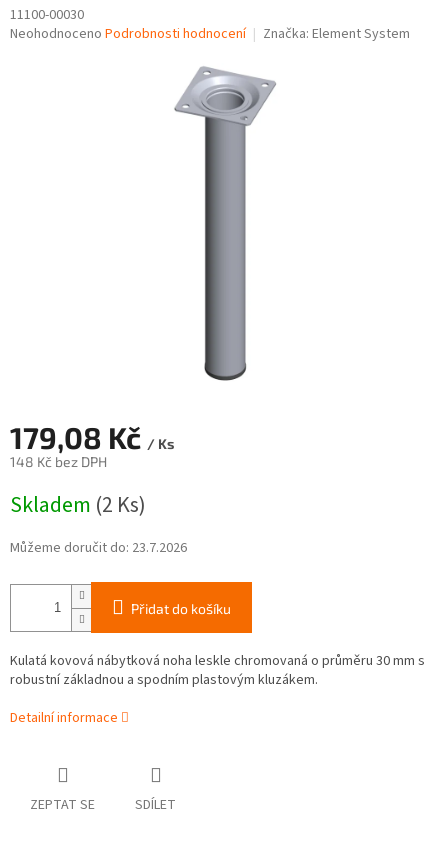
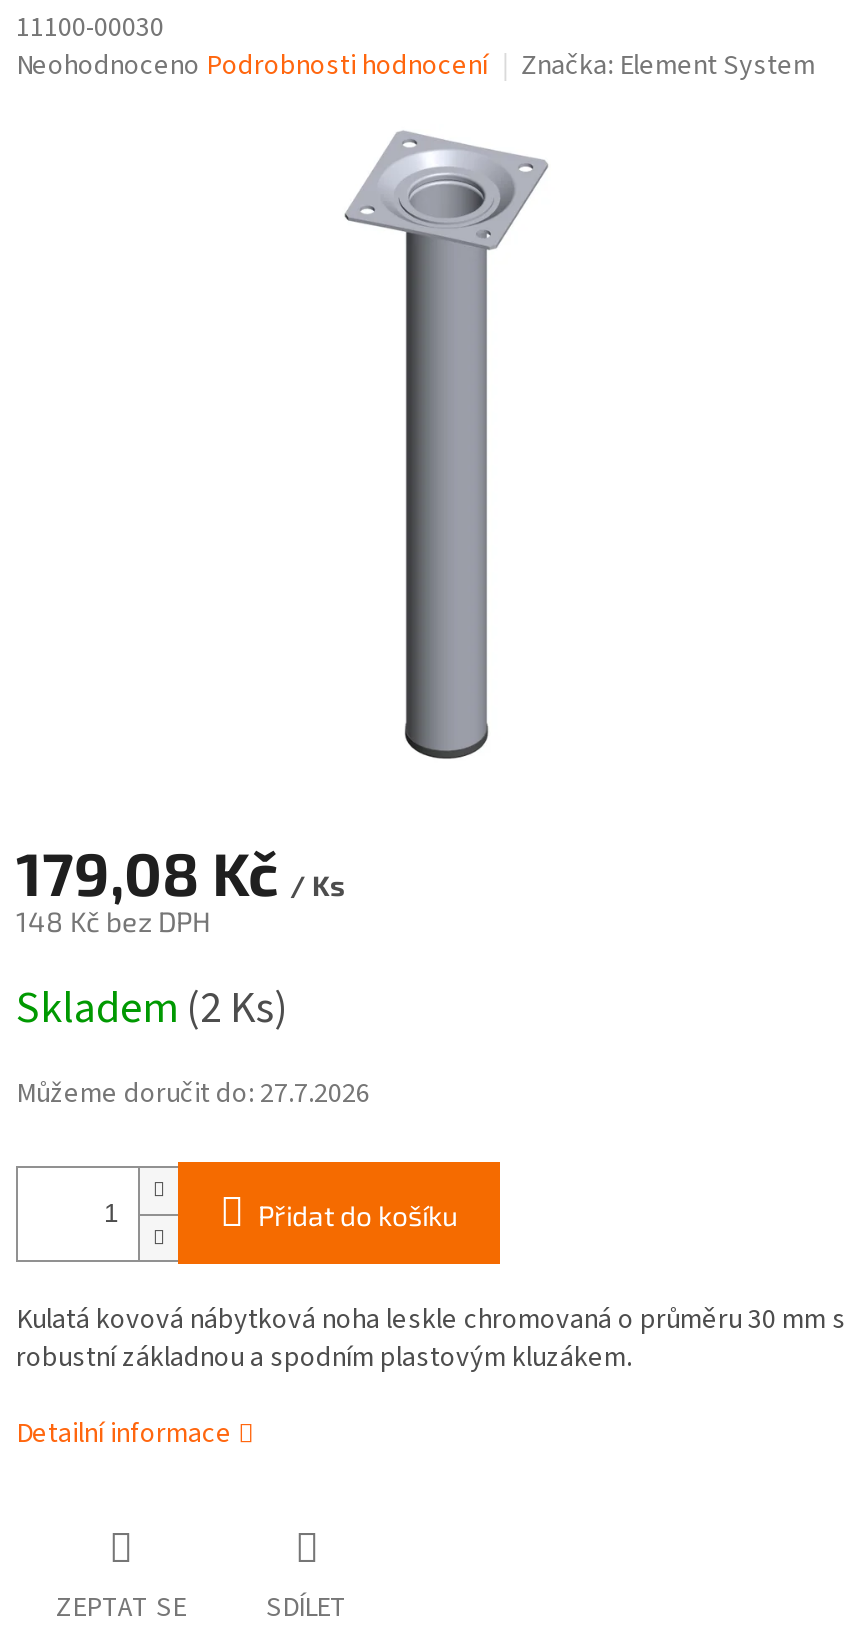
- Můžeme doručit do: 23.7.2026
+ Můžeme doručit do: 27.7.2026
